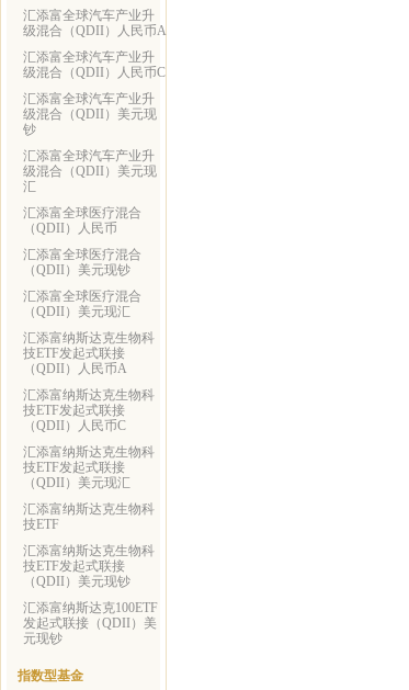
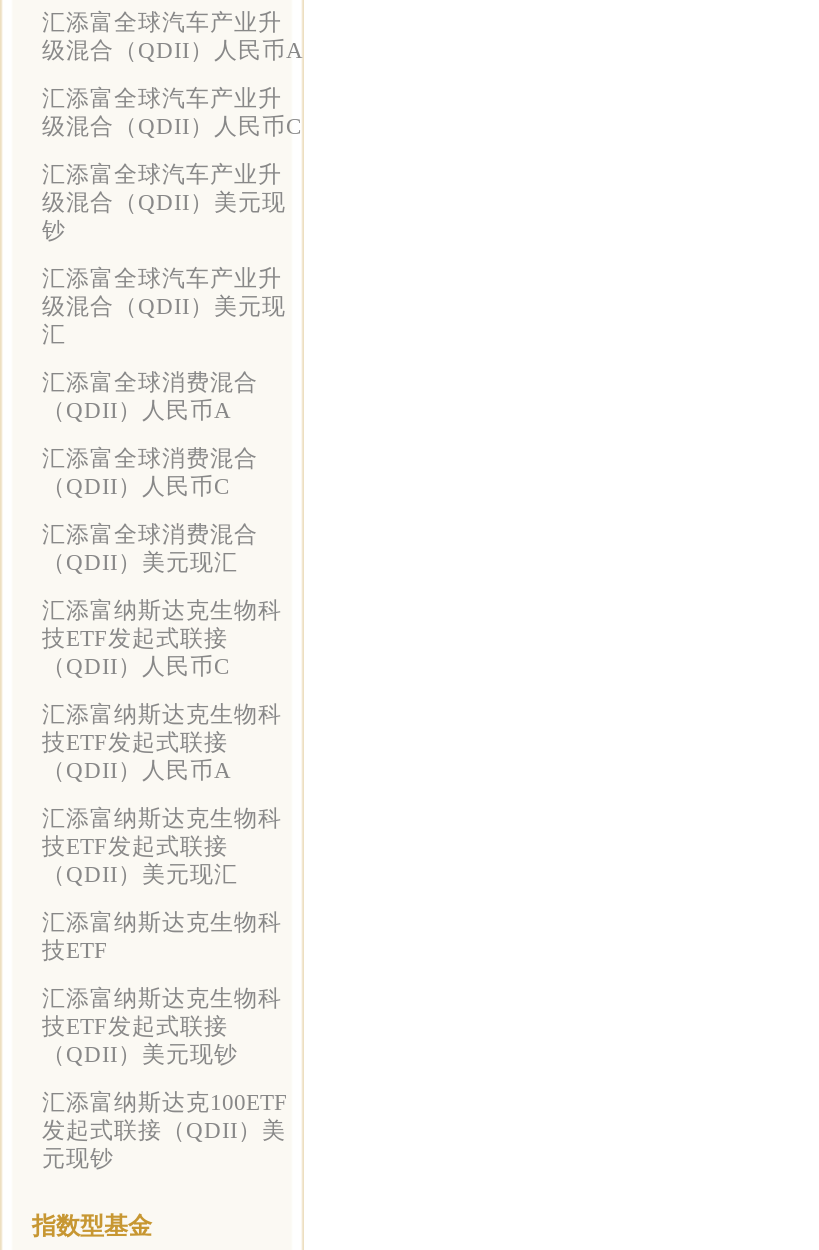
- 汇添富全球医疗混合
- （QDII）人民币
+ 汇添富全球消费混合
+ （QDII）人民币A

- 汇添富全球医疗混合
- （QDII）美元现钞
+ 汇添富全球消费混合
+ （QDII）人民币C

- 汇添富全球医疗混合
+ 汇添富全球消费混合

- （QDII）人民币A
+ （QDII）人民币C

- （QDII）人民币C
+ （QDII）人民币A
